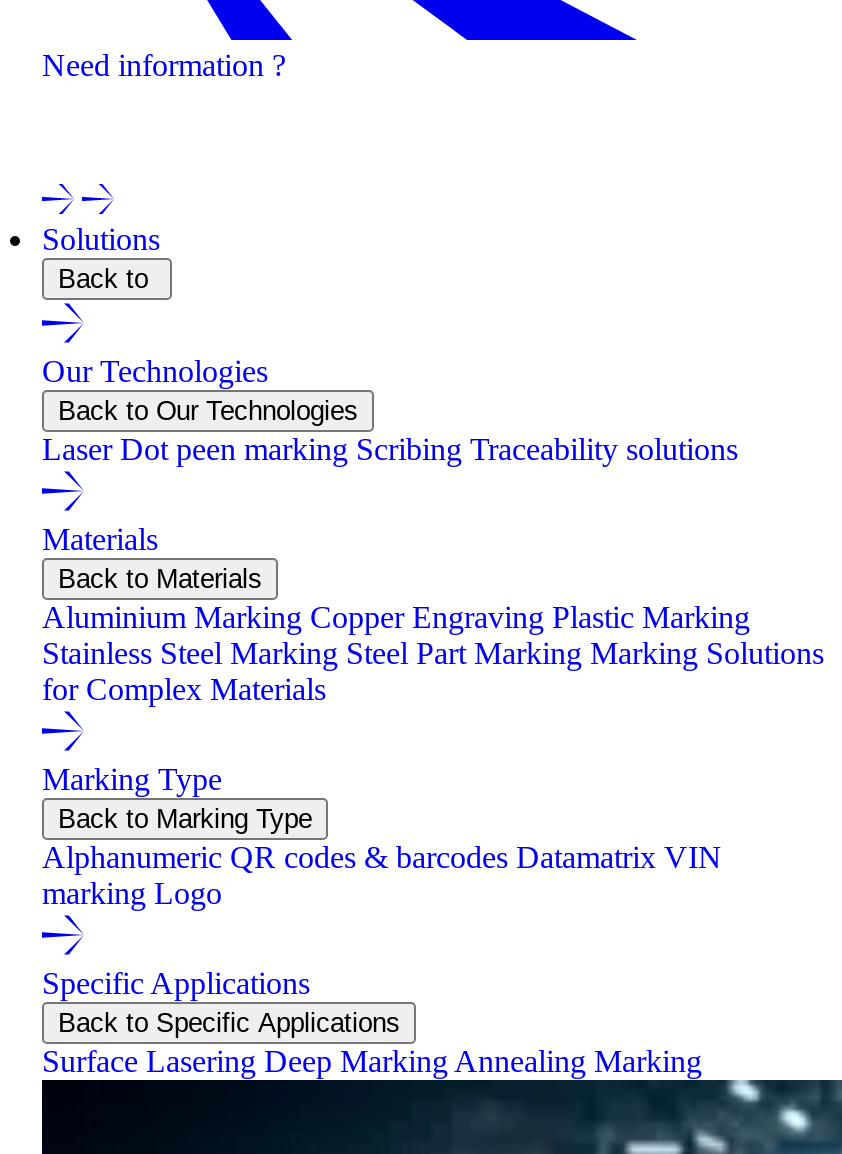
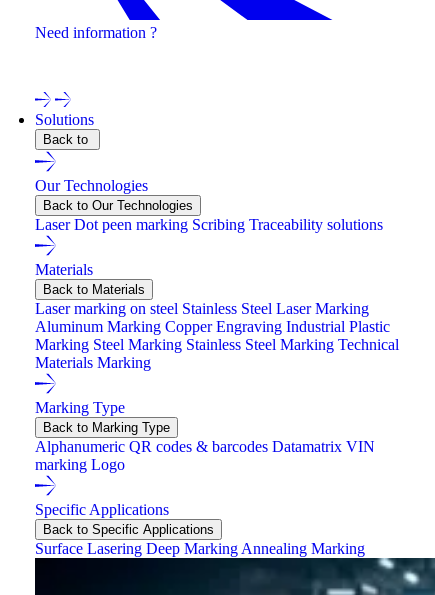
- Aluminium Marking Copper Engraving Plastic Marking
- Stainless Steel Marking Steel Part Marking Marking Solutions
- for Complex Materials
+ Laser marking on steel Stainless Steel Laser Marking
+ Aluminum Marking Copper Engraving Industrial Plastic
+ Marking Steel Marking Stainless Steel Marking Technical
+ Materials Marking
